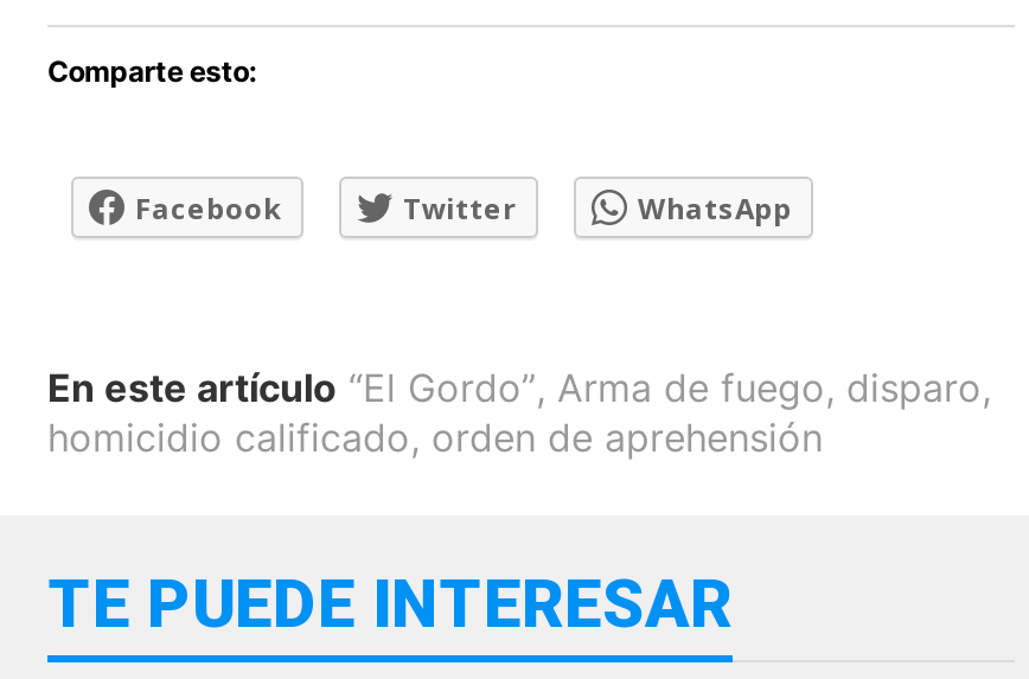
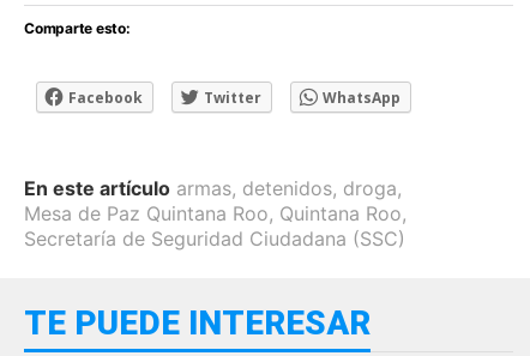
- En este artículo “El Gordo”, Arma de fuego, disparo,
- homicidio calificado, orden de aprehensión
+ En este artículo armas, detenidos, droga,
+ Mesa de Paz Quintana Roo, Quintana Roo,
+ Secretaría de Seguridad Ciudadana (SSC)
